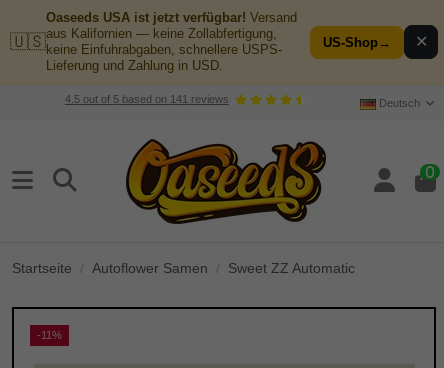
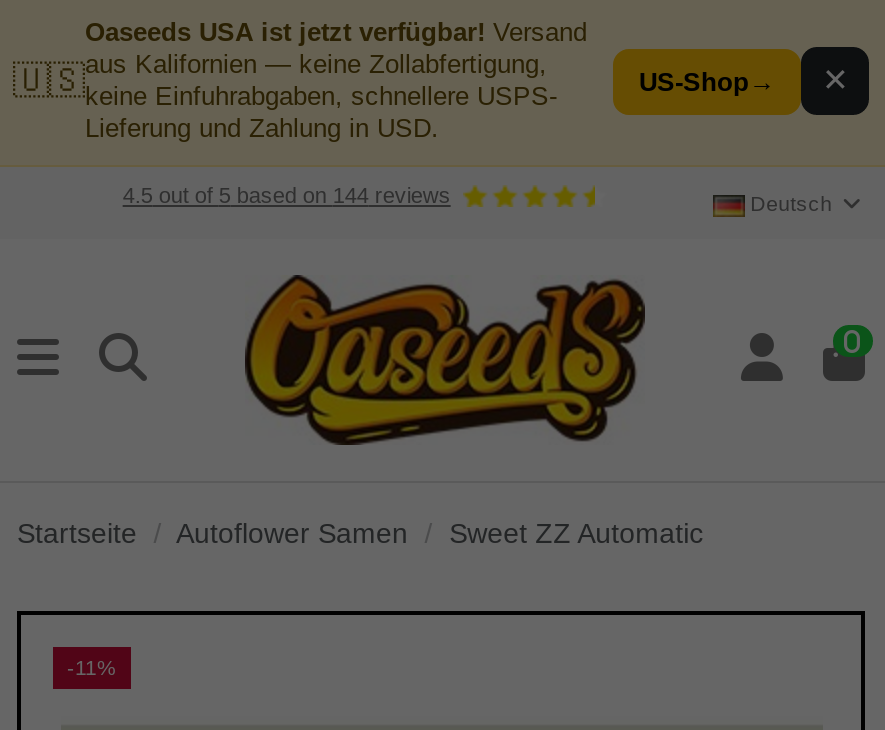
- 4.5 out of 5 based on 141 reviews
+ 4.5 out of 5 based on 144 reviews
